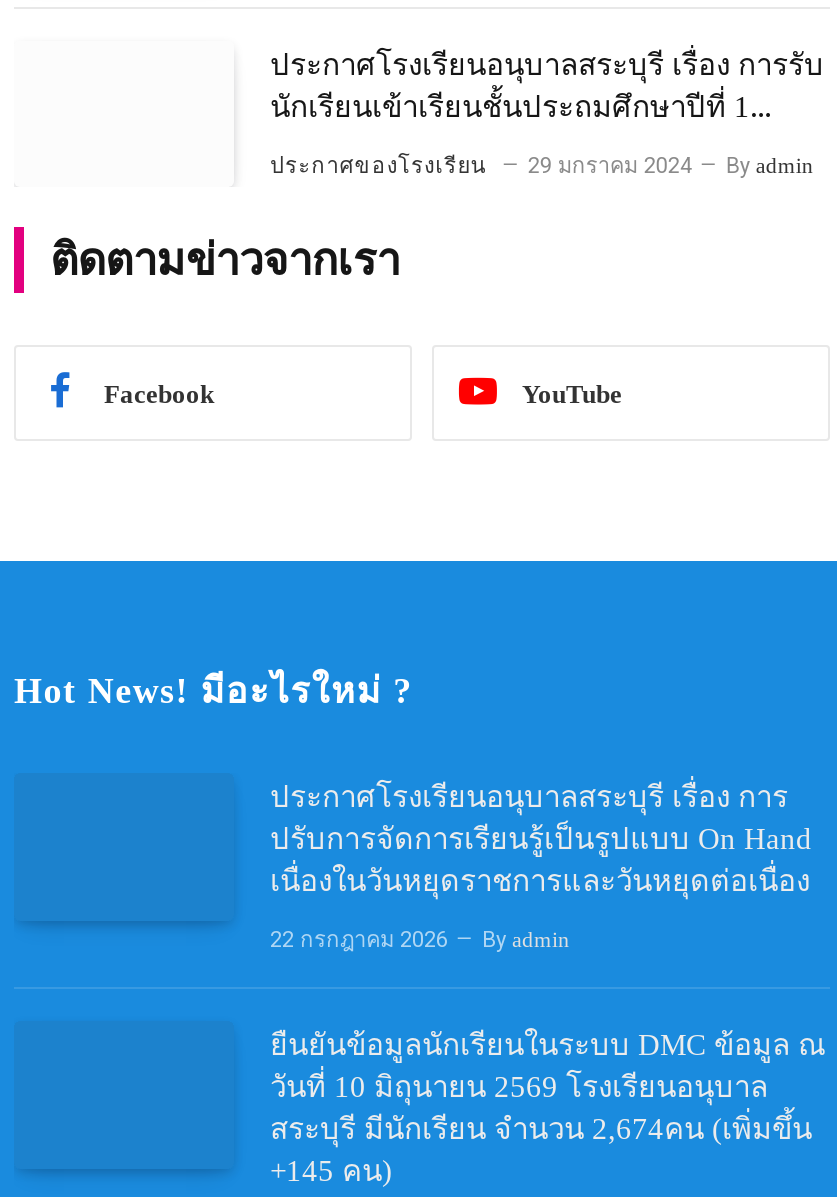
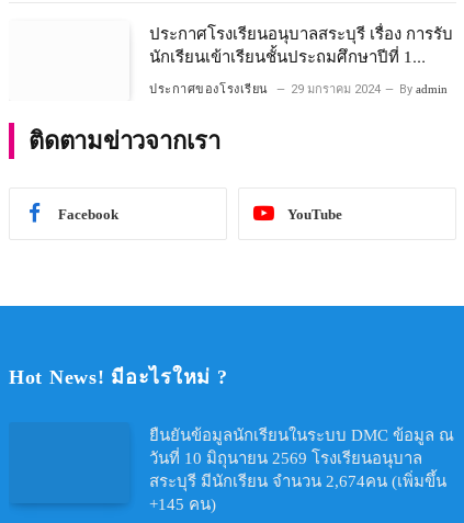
- ประกาศโรงเรียนอนุบาลสระบุรี เรื่อง การ
- ปรับการจัดการเรียนรู้เป็นรูปแบบ On Hand
- เนื่องในวันหยุดราชการและวันหยุดต่อเนื่อง
- 22 กรกฎาคม 2026
- By admin
